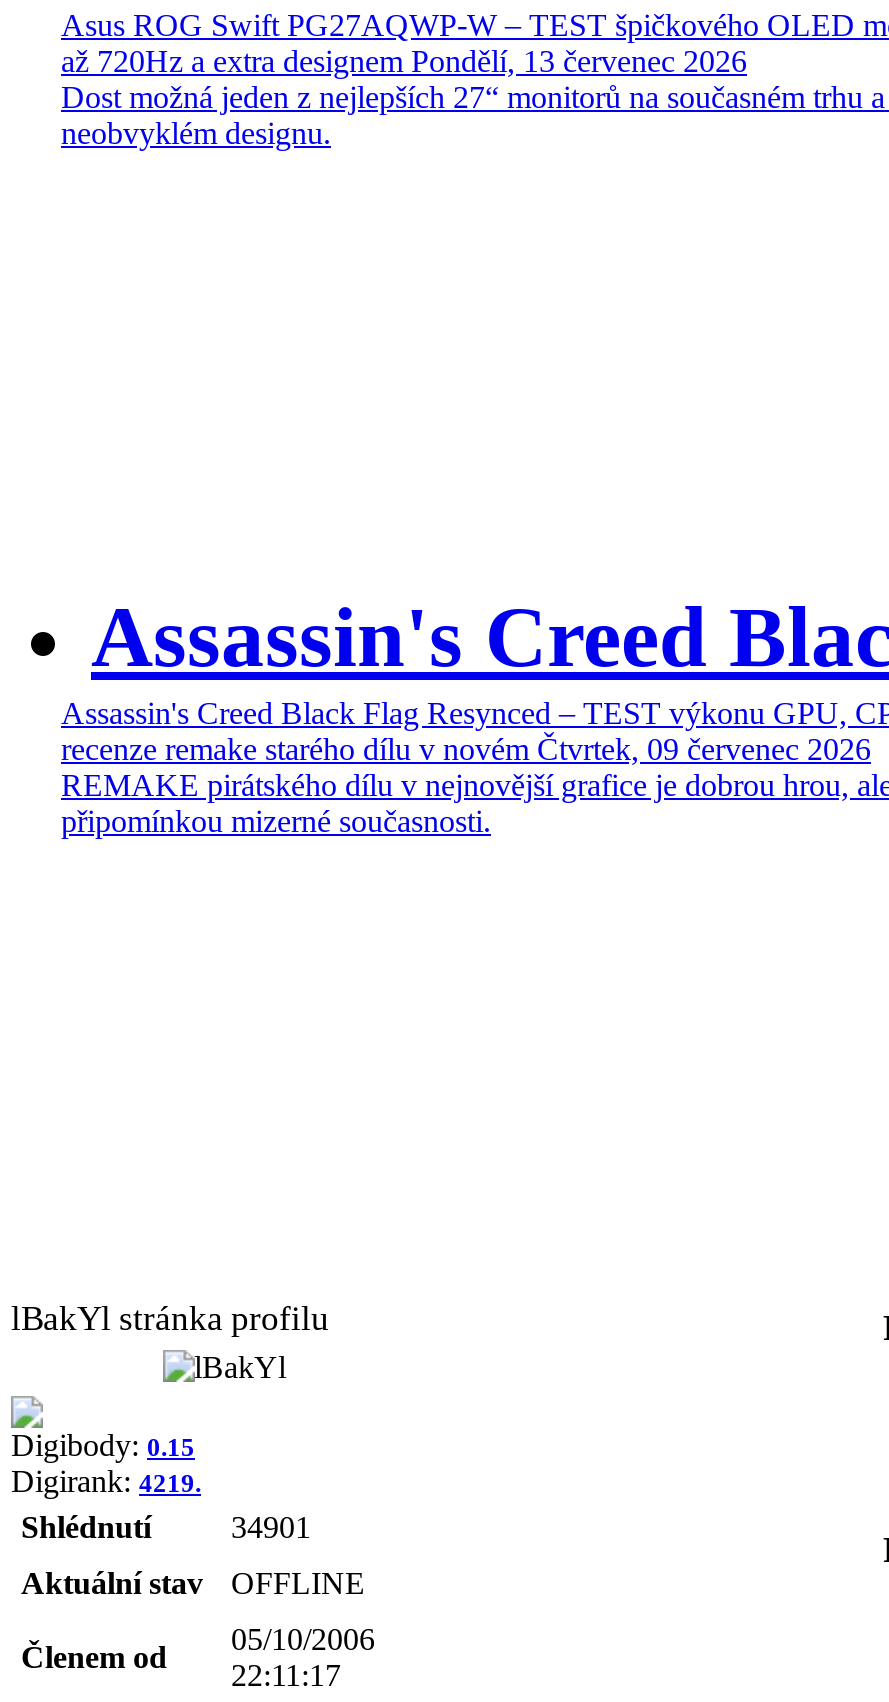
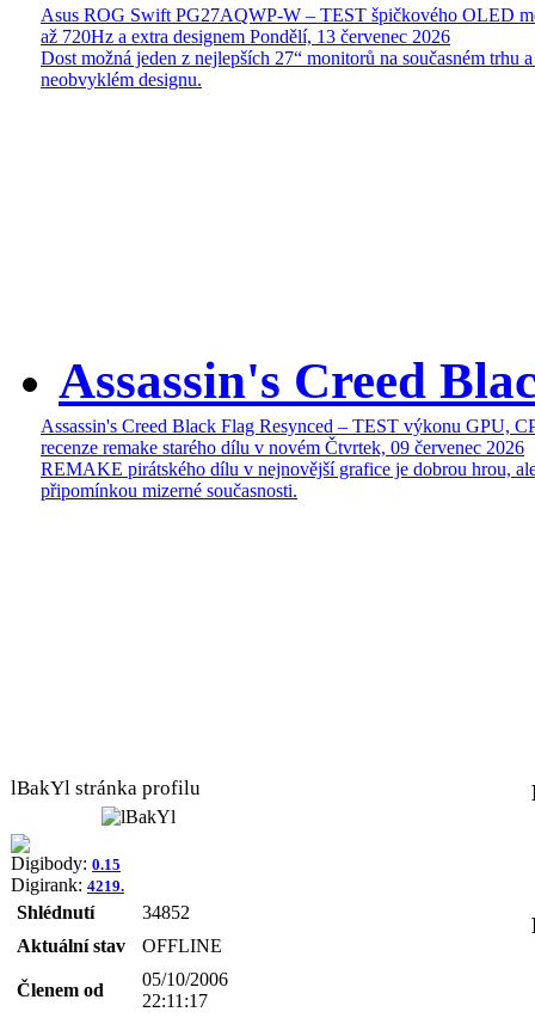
- 34901
+ 34852
